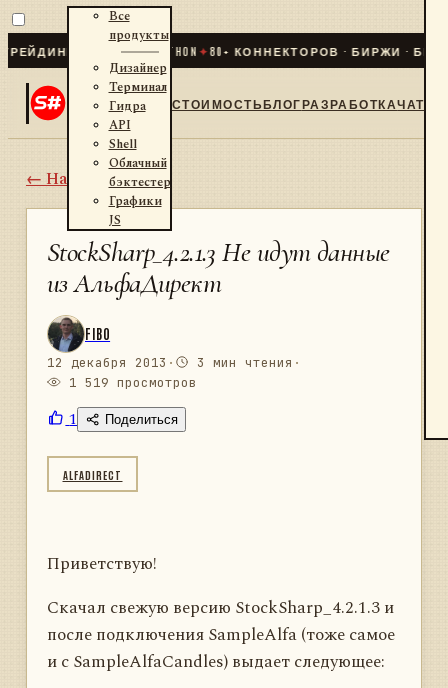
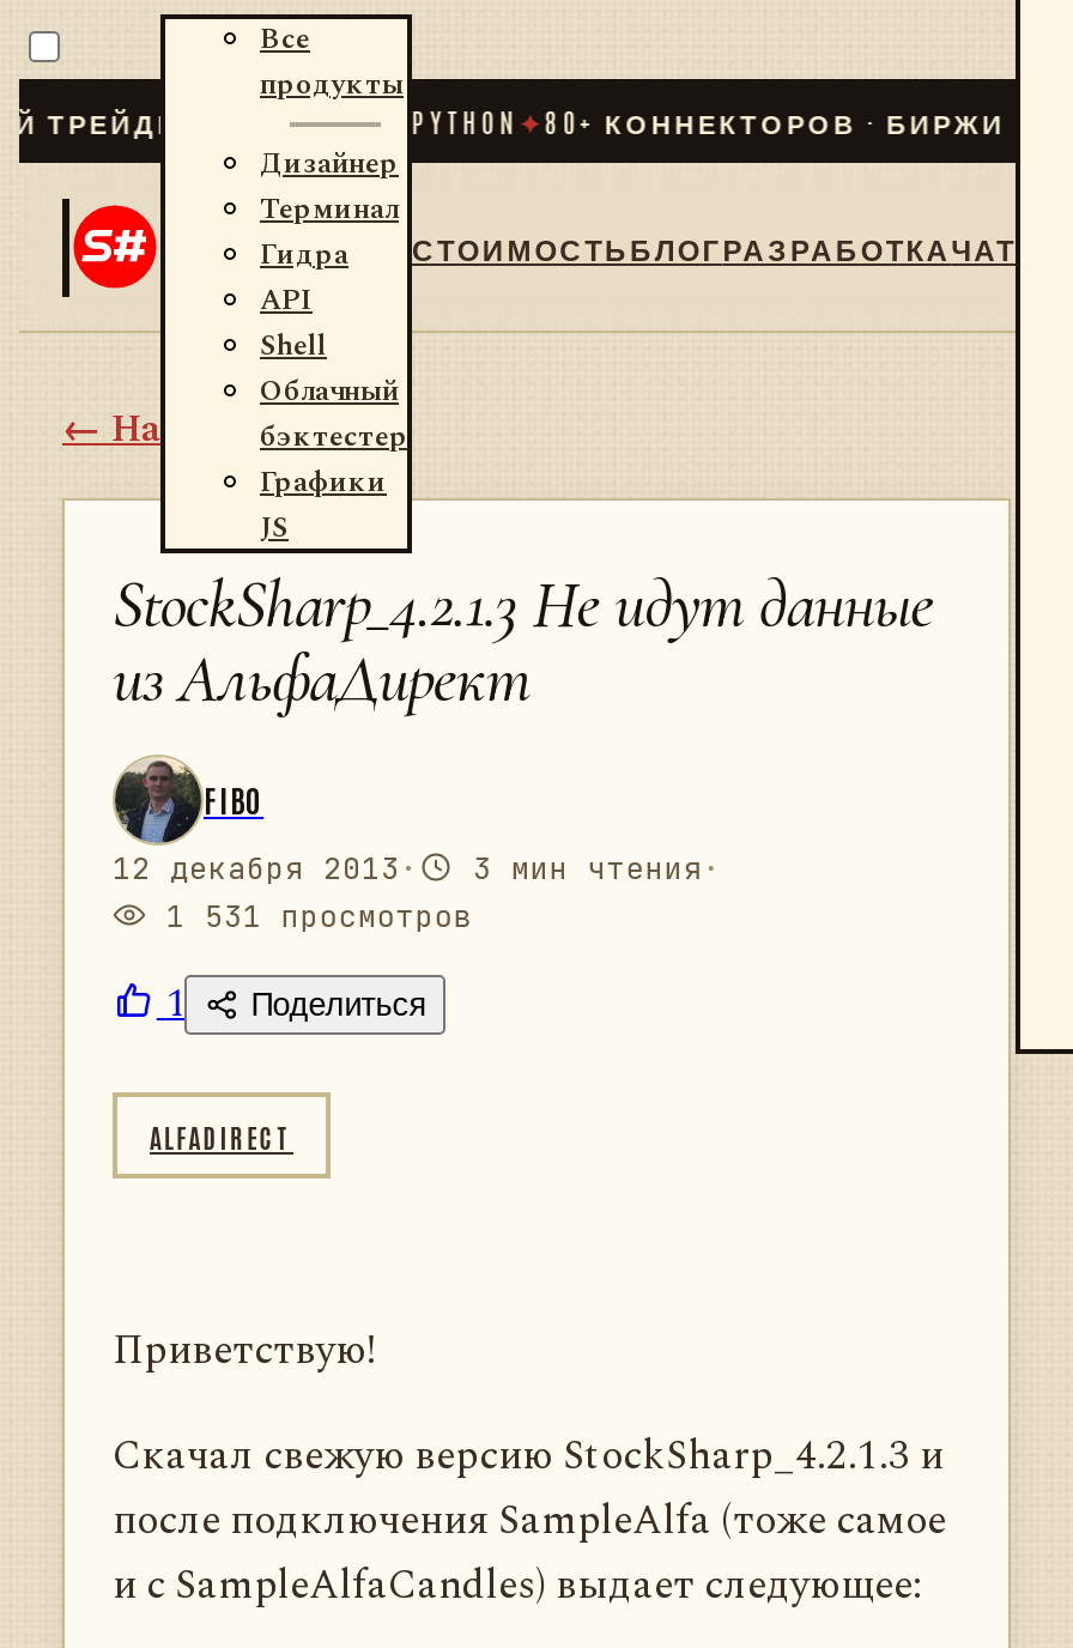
- 1 519 просмотров
+ 1 531 просмотров
